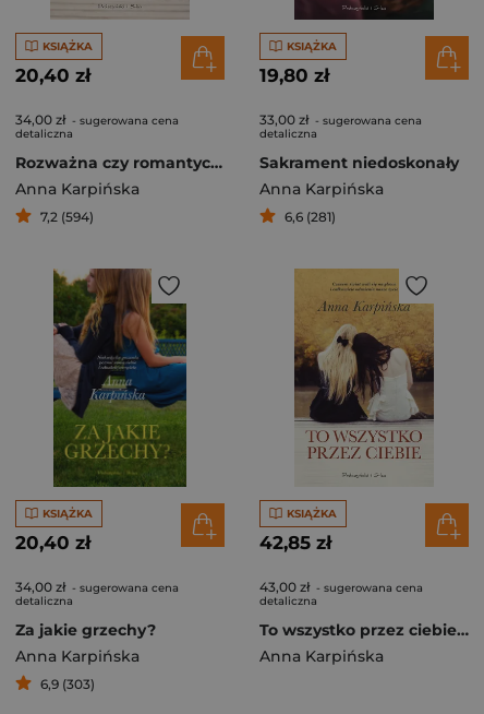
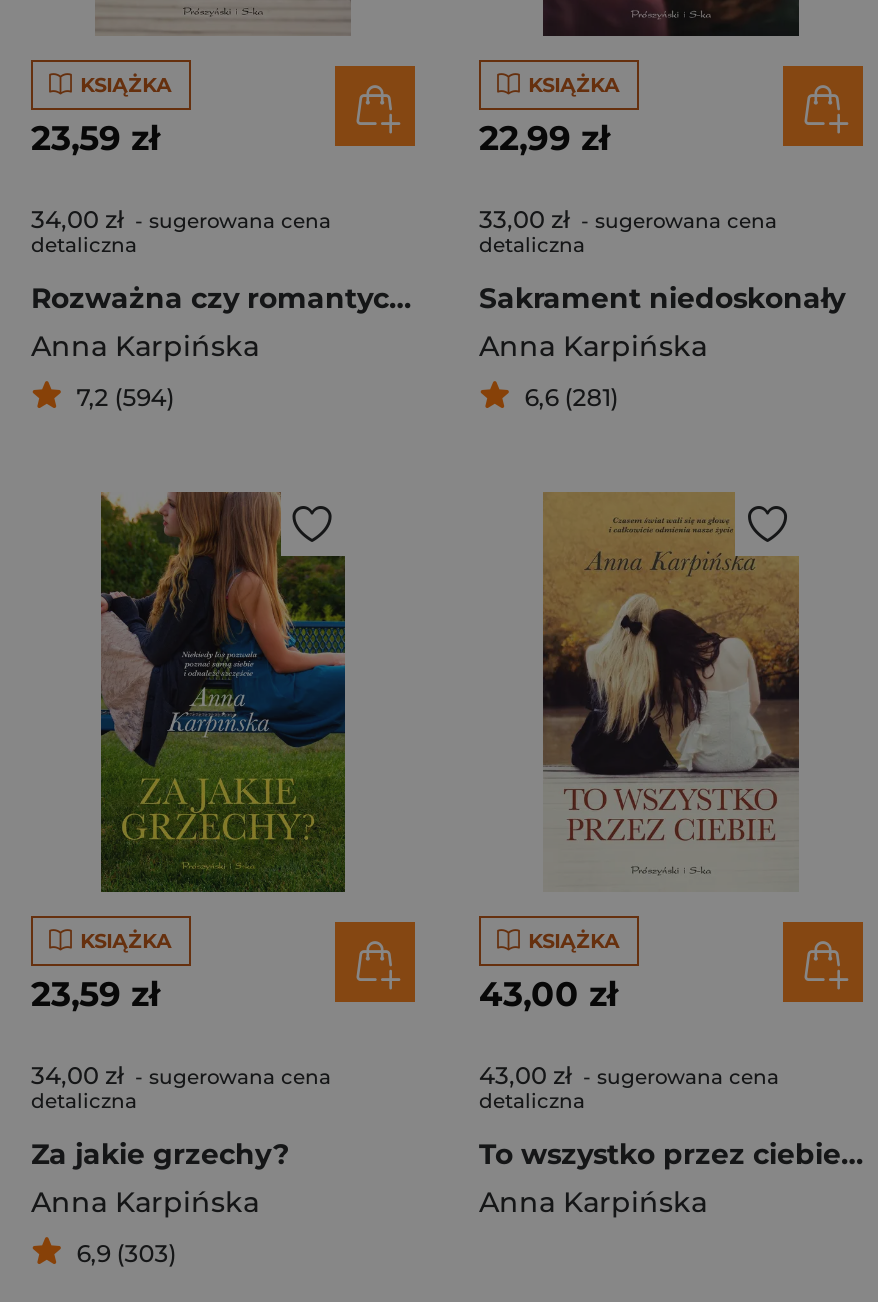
- 20,40 zł
+ 23,59 zł

- 19,80 zł
+ 22,99 zł

- 20,40 zł
+ 23,59 zł

- 42,85 zł
+ 43,00 zł
